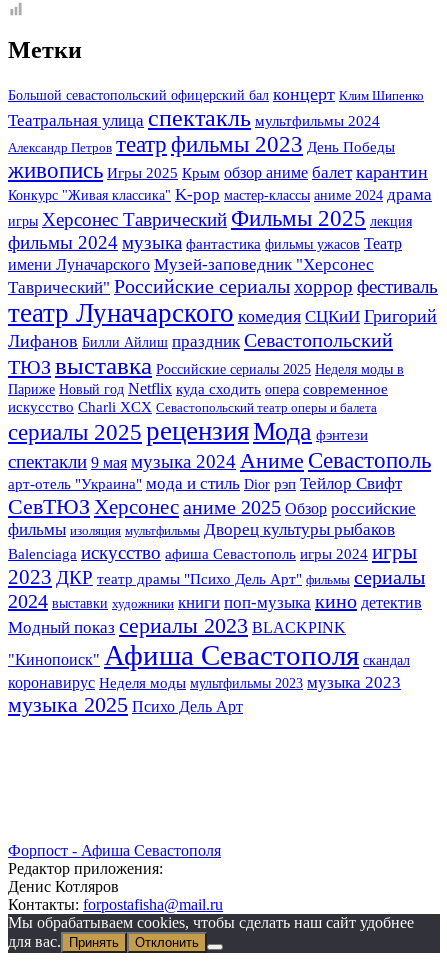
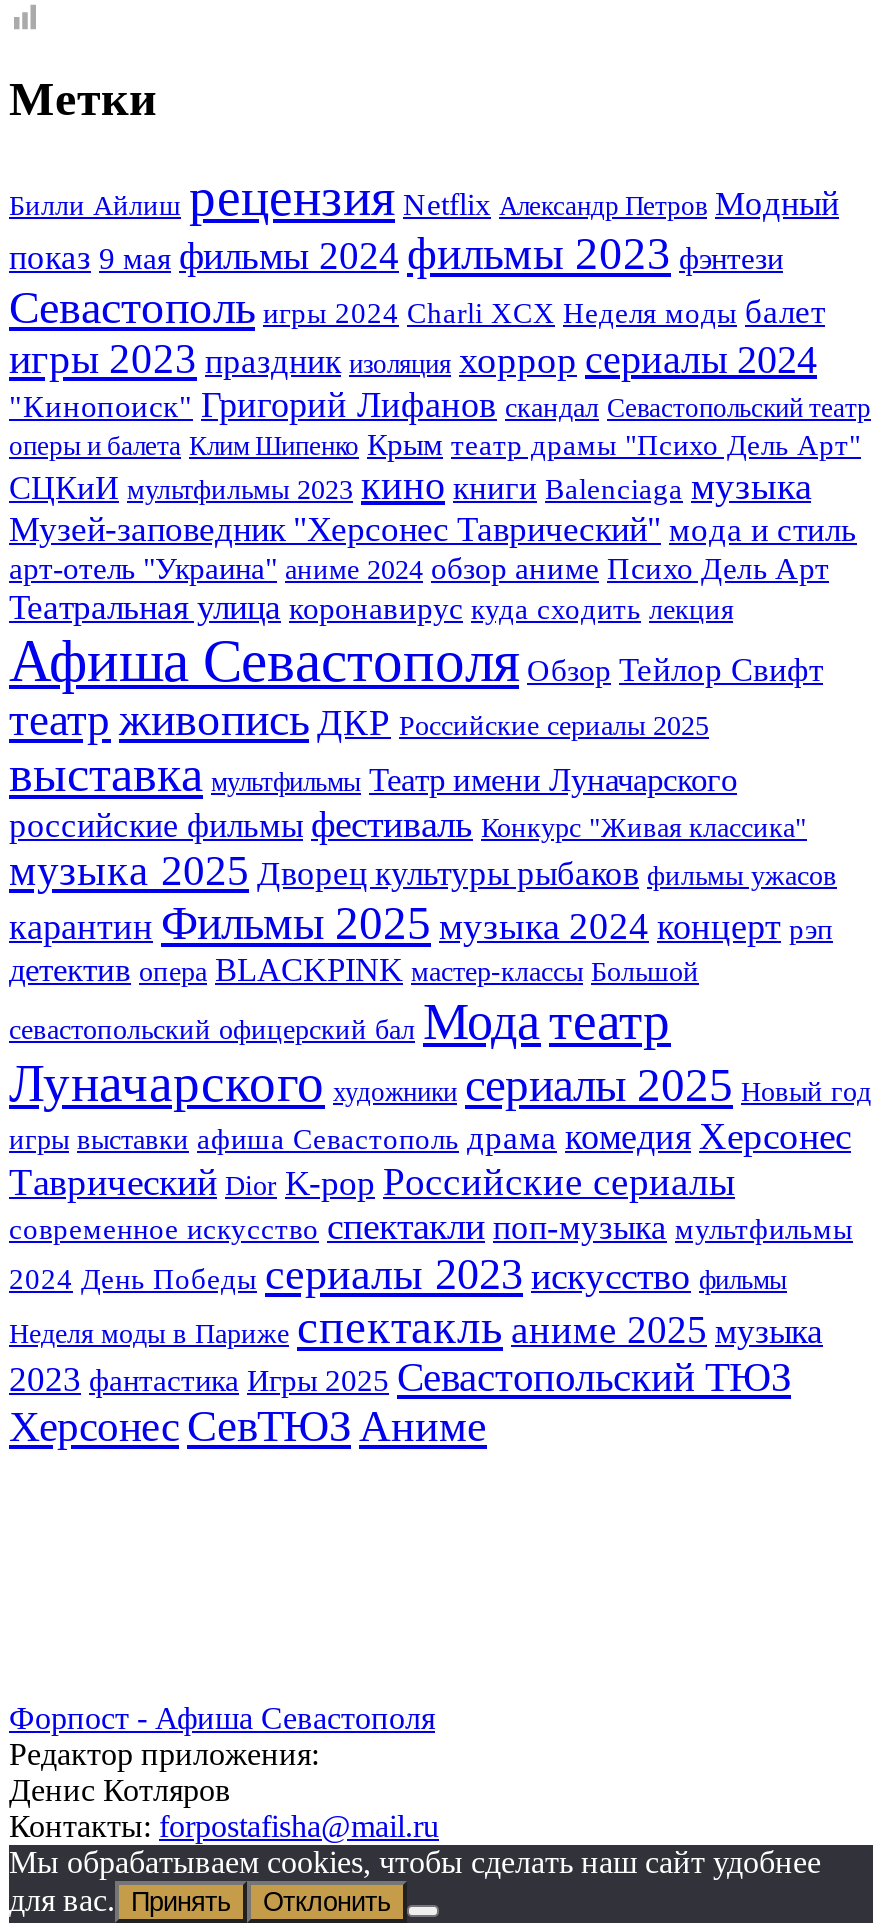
- Большой севастопольский офицерский бал концерт Клим Шипенко
- Театральная улица спектакль мультфильмы 2024
- Александр Петров театр фильмы 2023 День Победы
- живопись Игры 2025 Крым обзор аниме балет карантин
- Конкурс "Живая классика" K-pop мастер-классы аниме 2024 драма
- игры Херсонес Таврический Фильмы 2025 лекция
- фильмы 2024 музыка фантастика фильмы ужасов Театр
- имени Луначарского Музей-заповедник "Херсонес
- Таврический" Российские сериалы хоррор фестиваль
- театр Луначарского комедия СЦКиИ Григорий
- Лифанов Билли Айлиш праздник Севастопольский
- ТЮЗ выставка Российские сериалы 2025 Неделя моды в
- Париже Новый год Netflix куда сходить опера современное
- искусство Charli XCX Севастопольский театр оперы и балета
- сериалы 2025 рецензия Мода фэнтези
- спектакли 9 мая музыка 2024 Аниме Севастополь
- арт-отель "Украина" мода и стиль Dior рэп Тейлор Свифт
- СевТЮЗ Херсонес аниме 2025 Обзор российские
- фильмы изоляция мультфильмы Дворец культуры рыбаков
- Balenciaga искусство афиша Севастополь игры 2024 игры
- 2023 ДКР театр драмы "Психо Дель Арт" фильмы сериалы
- 2024 выставки художники книги поп-музыка кино детектив
- Модный показ сериалы 2023 BLACKPINK
- "Кинопоиск" Афиша Севастополя скандал
- коронавирус Неделя моды мультфильмы 2023 музыка 2023
- музыка 2025 Психо Дель Арт
+ Билли Айлиш рецензия Netflix Александр Петров Модный
+ показ 9 мая фильмы 2024 фильмы 2023 фэнтези
+ Севастополь игры 2024 Charli XCX Неделя моды балет
+ игры 2023 праздник изоляция хоррор сериалы 2024
+ "Кинопоиск" Григорий Лифанов скандал Севастопольский театр
+ оперы и балета Клим Шипенко Крым театр драмы "Психо Дель Арт"
+ СЦКиИ мультфильмы 2023 кино книги Balenciaga музыка
+ Музей-заповедник "Херсонес Таврический" мода и стиль
+ арт-отель "Украина" аниме 2024 обзор аниме Психо Дель Арт
+ Театральная улица коронавирус куда сходить лекция
+ Афиша Севастополя Обзор Тейлор Свифт
+ театр живопись ДКР Российские сериалы 2025
+ выставка мультфильмы Театр имени Луначарского
+ российские фильмы фестиваль Конкурс "Живая классика"
+ музыка 2025 Дворец культуры рыбаков фильмы ужасов
+ карантин Фильмы 2025 музыка 2024 концерт рэп
+ детектив опера BLACKPINK мастер-классы Большой
+ севастопольский офицерский бал Мода театр
+ Луначарского художники сериалы 2025 Новый год
+ игры выставки афиша Севастополь драма комедия Херсонес
+ Таврический Dior K-pop Российские сериалы
+ современное искусство спектакли поп-музыка мультфильмы
+ 2024 День Победы сериалы 2023 искусство фильмы
+ Неделя моды в Париже спектакль аниме 2025 музыка
+ 2023 фантастика Игры 2025 Севастопольский ТЮЗ
+ Херсонес СевТЮЗ Аниме
